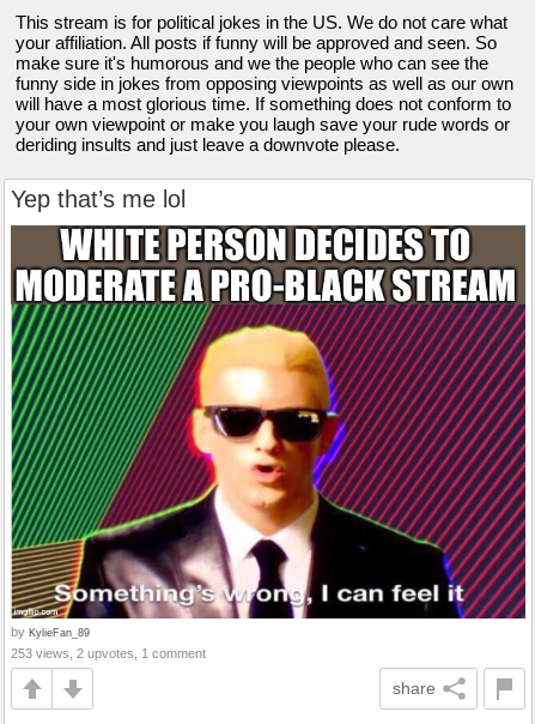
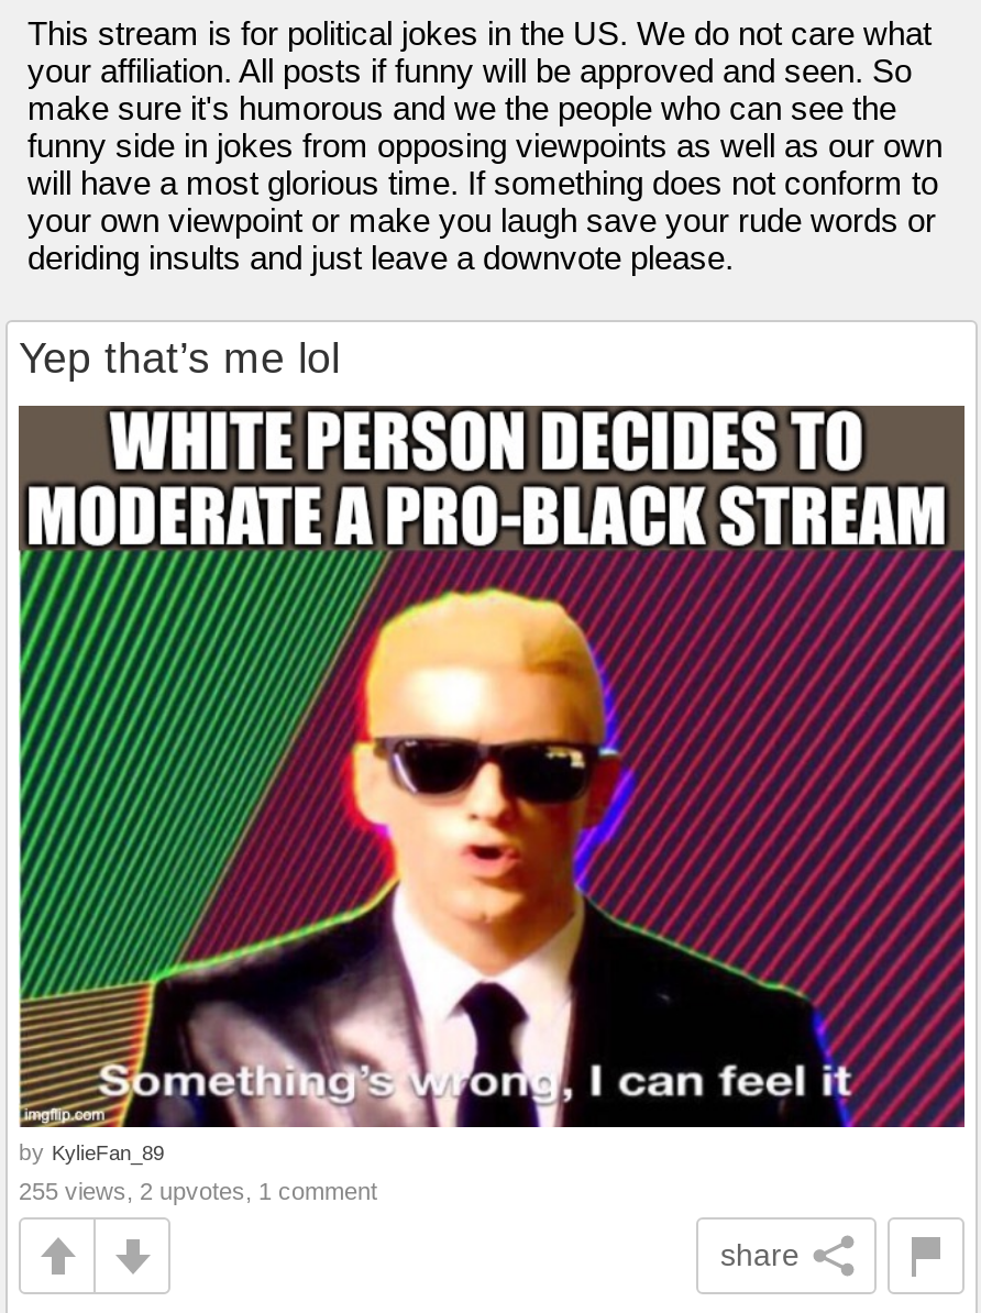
- 253 views, 2 upvotes, 1 comment
+ 255 views, 2 upvotes, 1 comment
